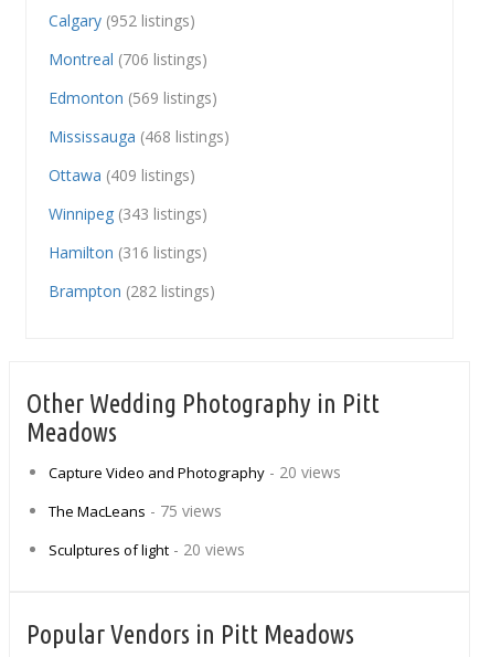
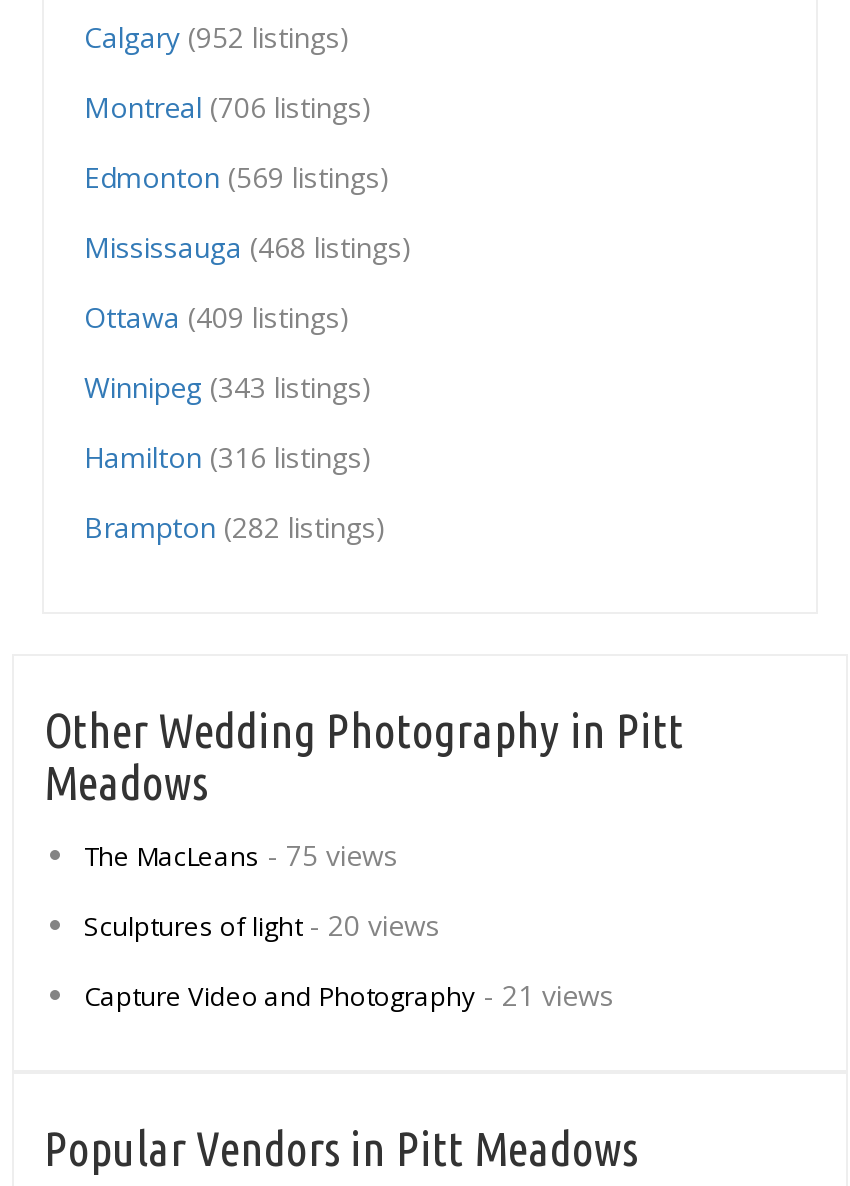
- Capture Video and Photography - 20 views

moved up: The MacLeans - 75 views | Sculptures of light - 20 views

+ Capture Video and Photography - 21 views
